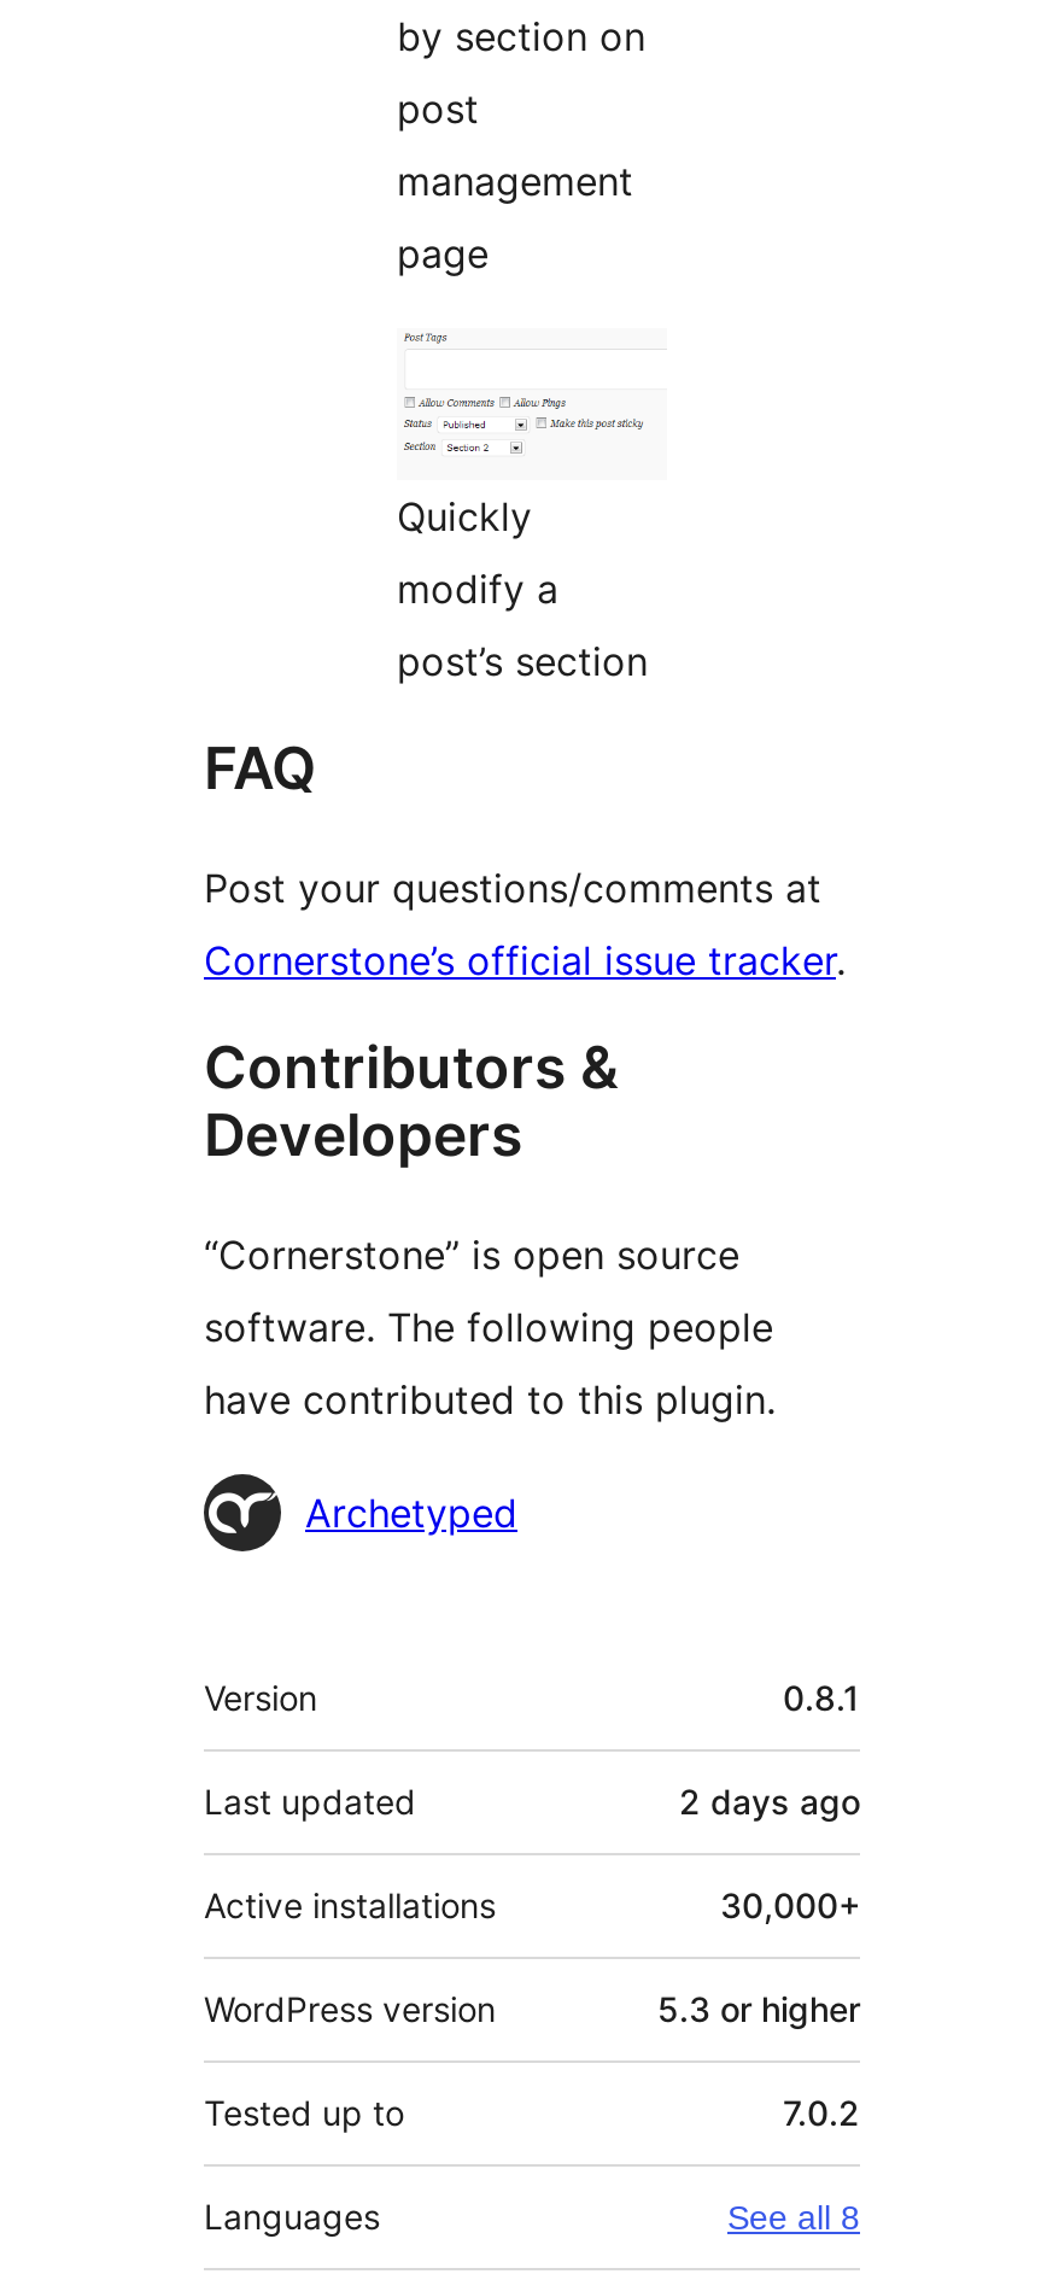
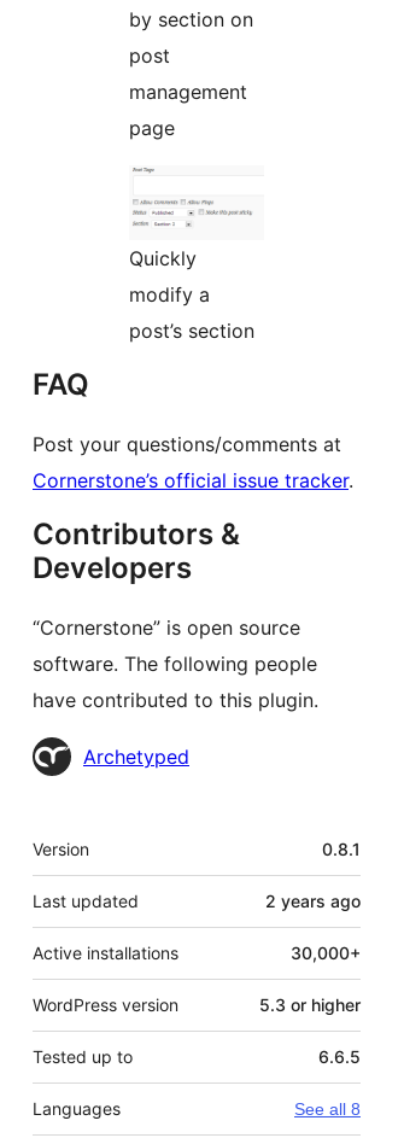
- 2 days ago
+ 2 years ago

- 7.0.2
+ 6.6.5
